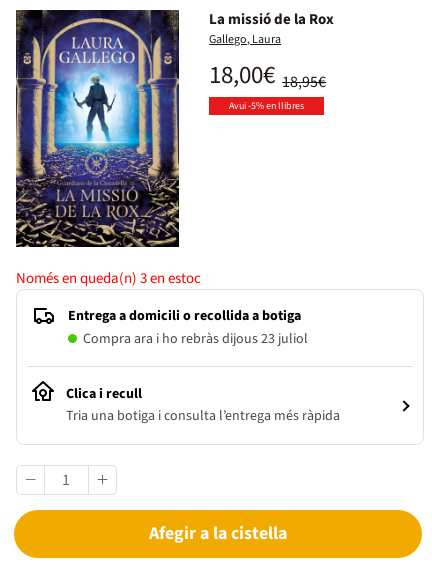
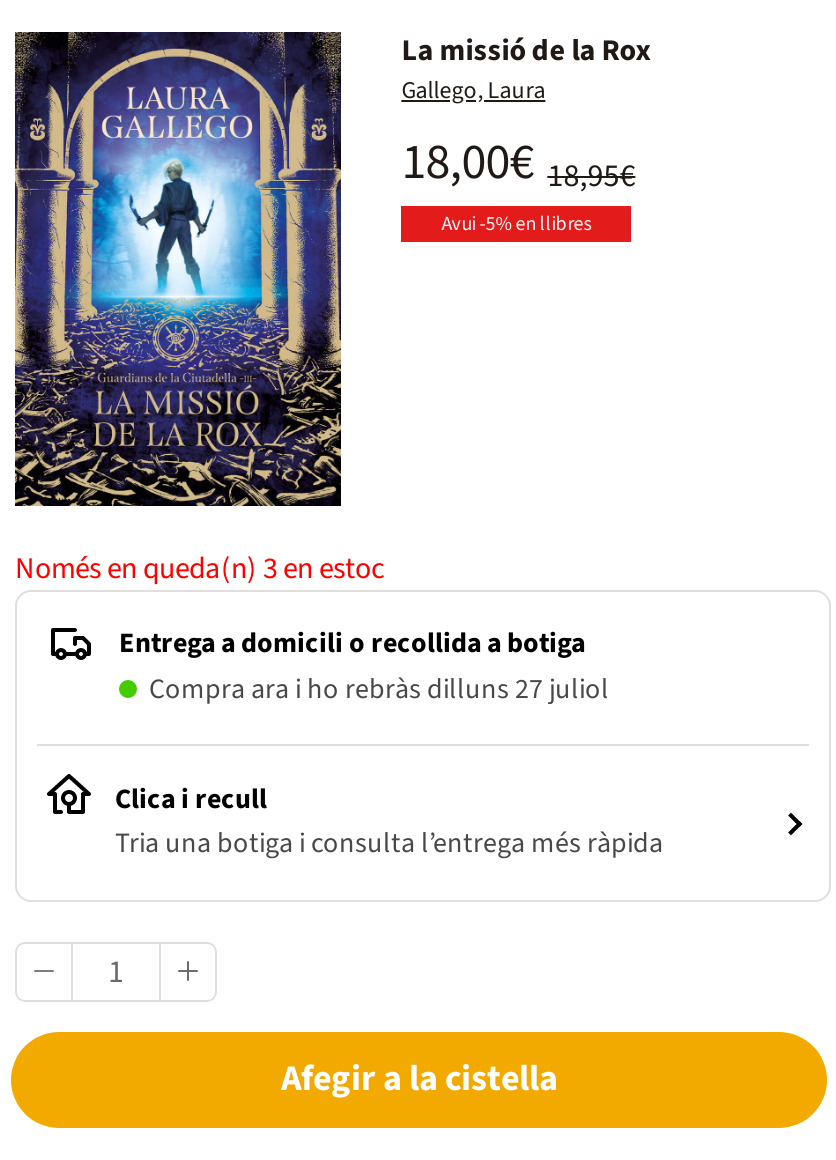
- Compra ara i ho rebràs dijous 23 juliol
+ Compra ara i ho rebràs dilluns 27 juliol
